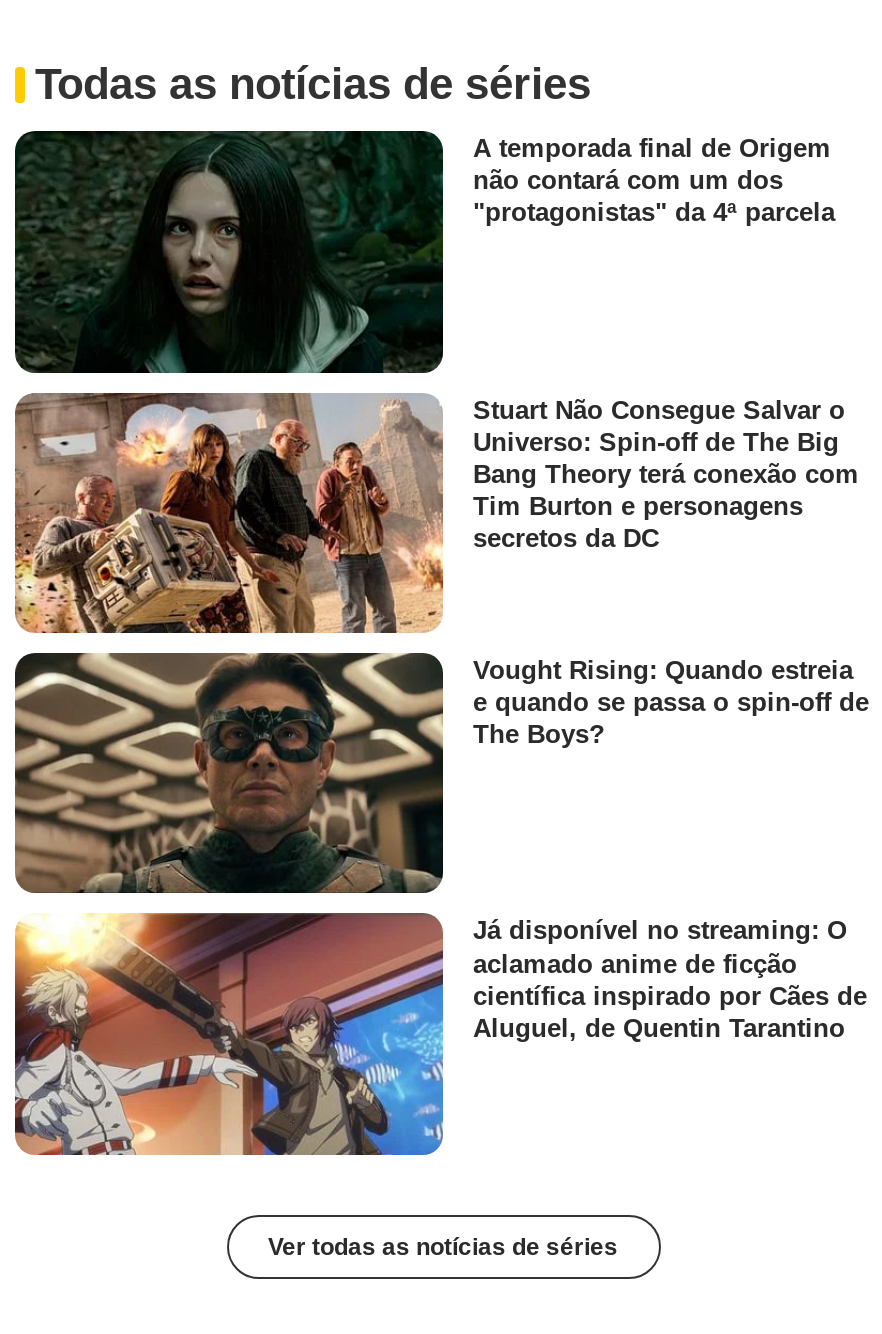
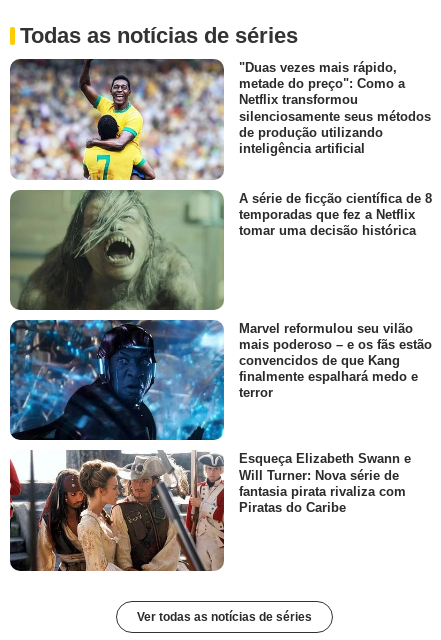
- [image]
- A temporada final de Origem
- não contará com um dos
- "protagonistas" da 4ª parcela
+ [image]
+ "Duas vezes mais rápido,
+ metade do preço": Como a
+ Netflix transformou
+ silenciosamente seus métodos
+ de produção utilizando
+ inteligência artificial

- [image]
- Stuart Não Consegue Salvar o
- Universo: Spin-off de The Big
- Bang Theory terá conexão com
- Tim Burton e personagens
- secretos da DC
+ [image]
+ A série de ficção científica de 8
+ temporadas que fez a Netflix
+ tomar uma decisão histórica

- [image]
- Vought Rising: Quando estreia
- e quando se passa o spin-off de
- The Boys?
+ [image]
+ Marvel reformulou seu vilão
+ mais poderoso – e os fãs estão
+ convencidos de que Kang
+ finalmente espalhará medo e
+ terror

- [image]
- Já disponível no streaming: O
- aclamado anime de ficção
- científica inspirado por Cães de
- Aluguel, de Quentin Tarantino
+ [image]
+ Esqueça Elizabeth Swann e
+ Will Turner: Nova série de
+ fantasia pirata rivaliza com
+ Piratas do Caribe
